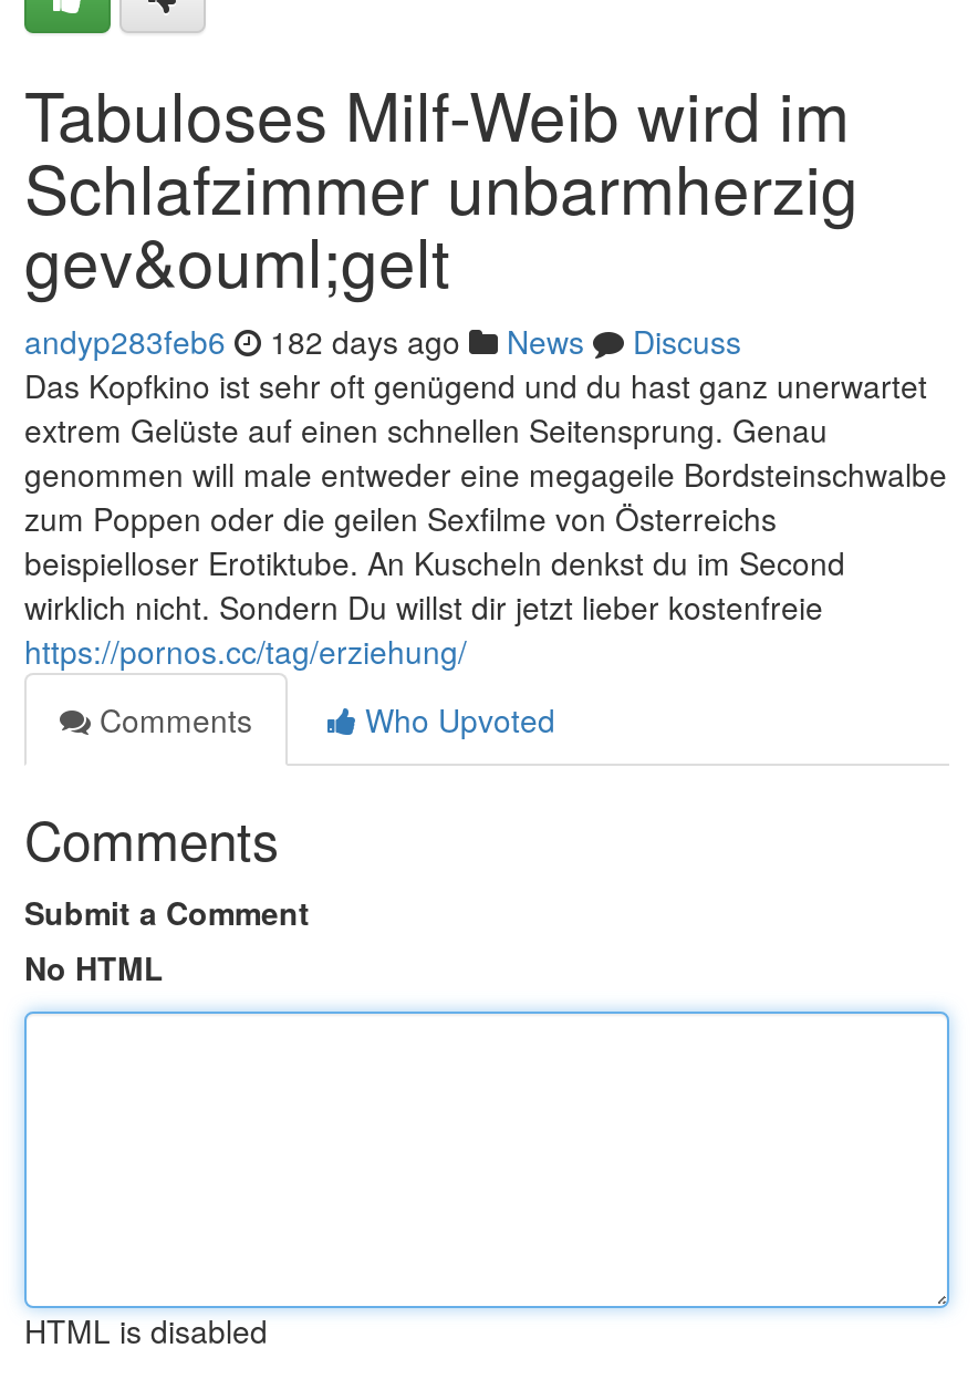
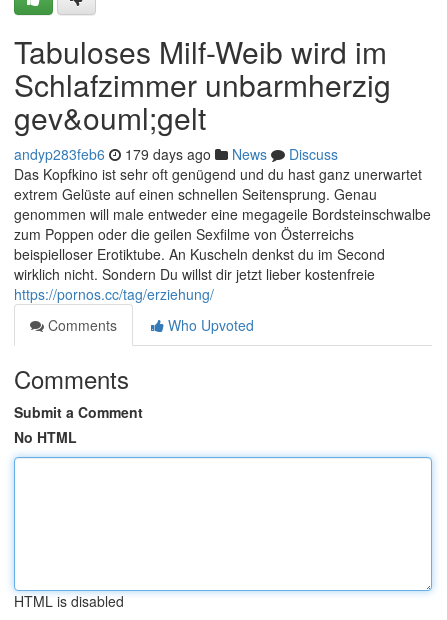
- andyp283feb6 182 days ago News Discuss
+ andyp283feb6 179 days ago News Discuss
